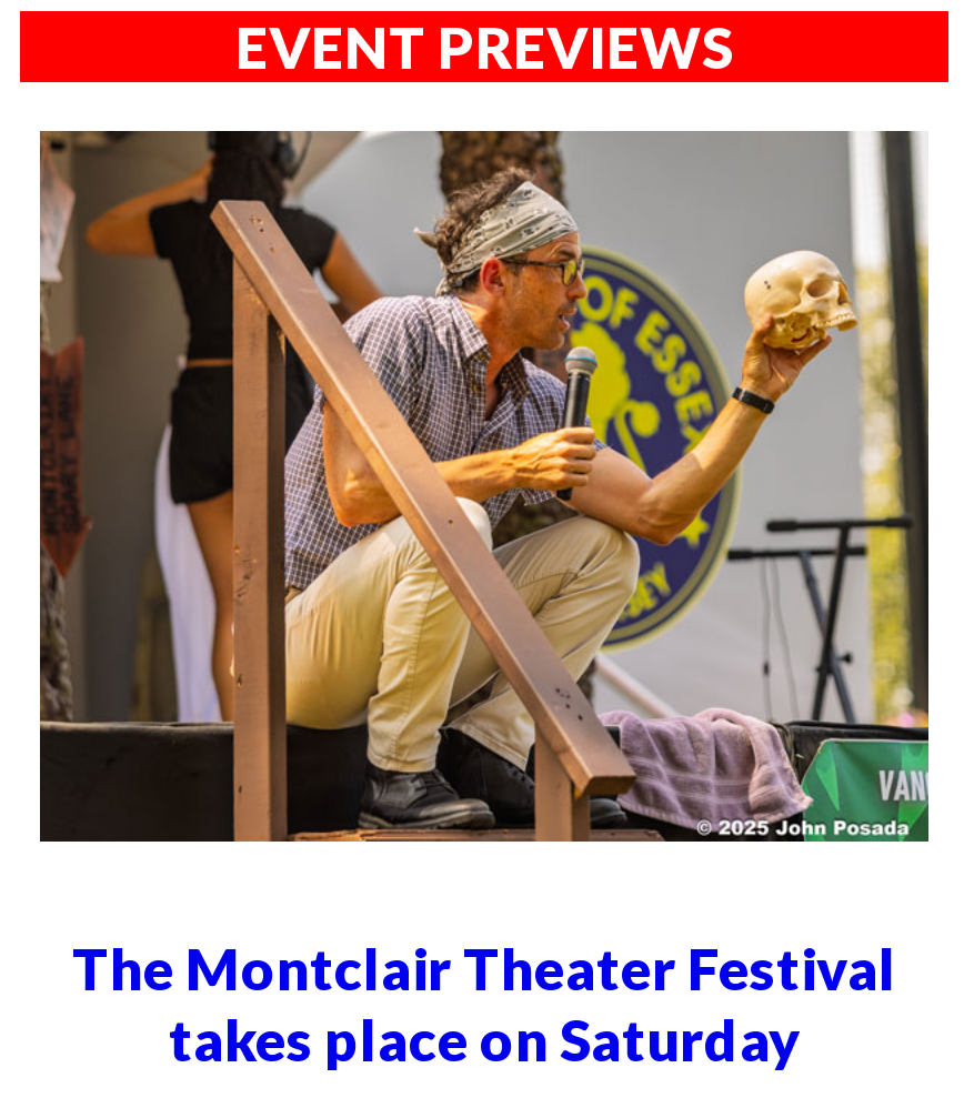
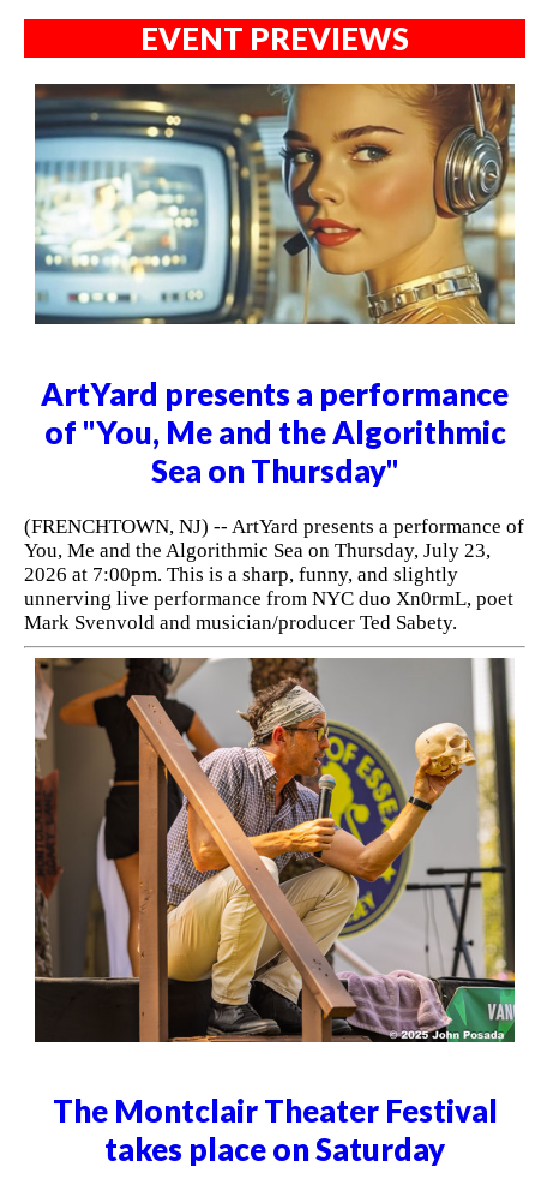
+ ArtYard presents a performance
+ of "You, Me and the Algorithmic
+ Sea on Thursday"
+ (FRENCHTOWN, NJ) -- ArtYard presents a performance of
+ You, Me and the Algorithmic Sea on Thursday, July 23,
+ 2026 at 7:00pm. This is a sharp, funny, and slightly
+ unnerving live performance from NYC duo Xn0rmL, poet
+ Mark Svenvold and musician/producer Ted Sabety.

+ [image]
